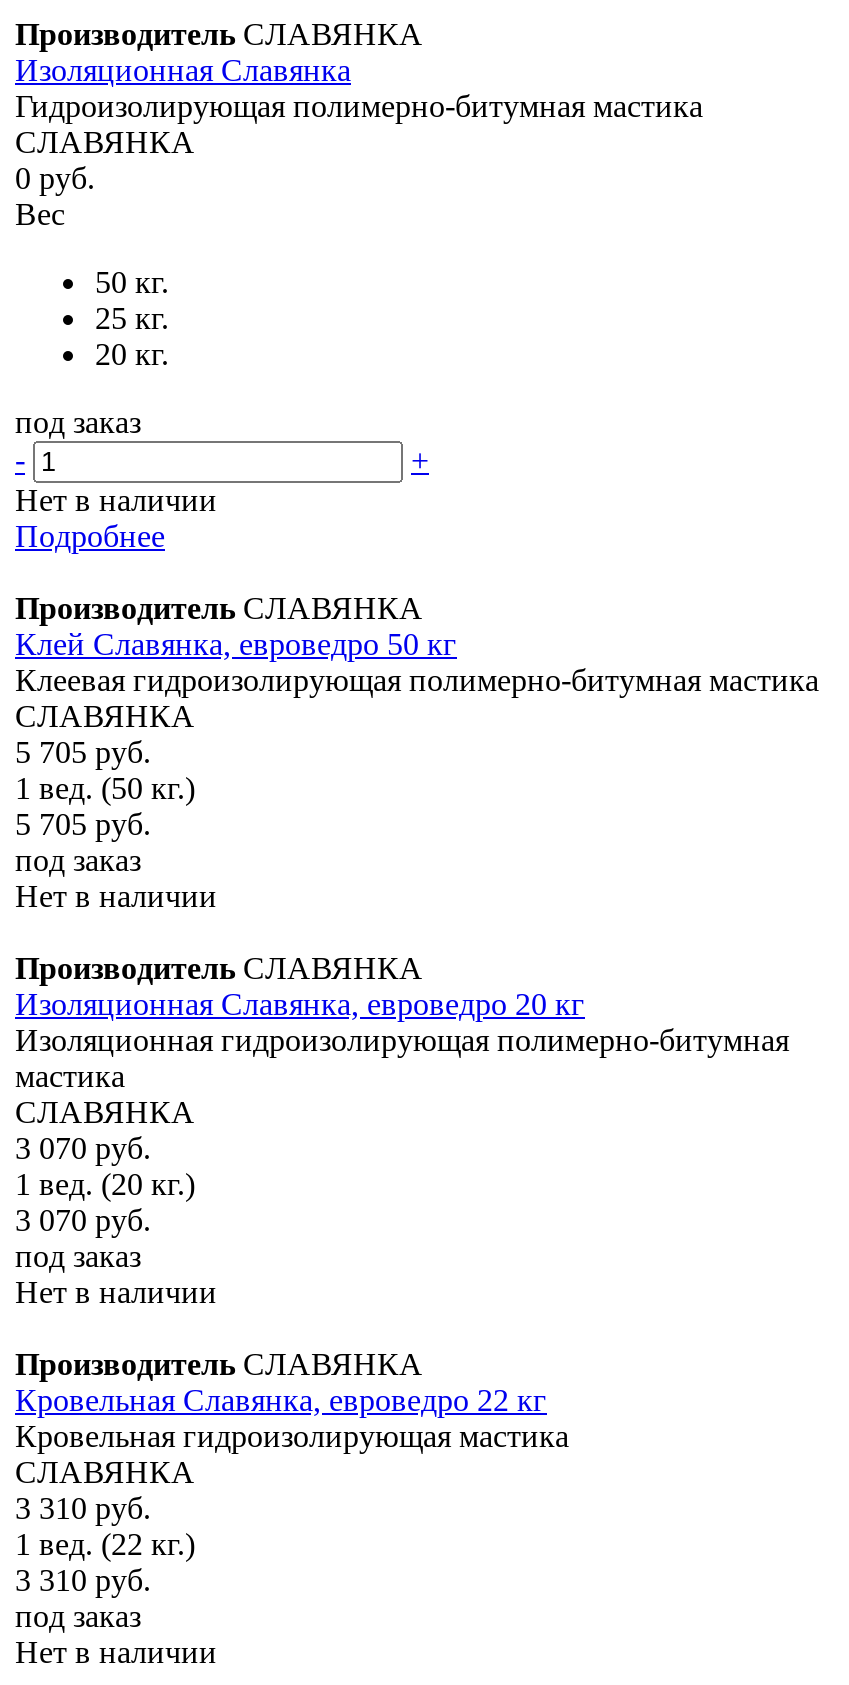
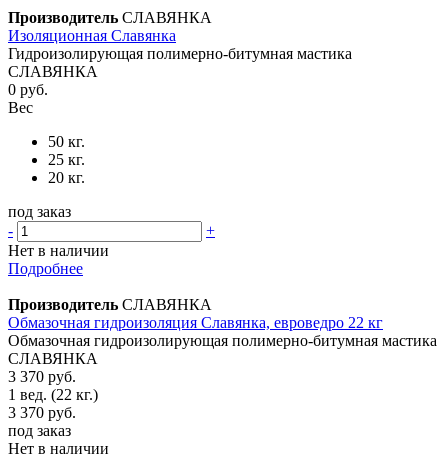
- Клей Славянка, евроведро 50 кг
- Клеевая гидроизолирующая полимерно-битумная мастика
+ Обмазочная гидроизоляция Славянка, евроведро 22 кг
+ Обмазочная гидроизолирующая полимерно-битумная мастика

- 5 705 руб.
- 1 вед. (50 кг.)
- 5 705 руб.
- под заказ
- Нет в наличии
- Производитель СЛАВЯНКА
- Изоляционная Славянка, евроведро 20 кг
- Изоляционная гидроизолирующая полимерно-битумная
- мастика
- СЛАВЯНКА
- 3 070 руб.
- 1 вед. (20 кг.)
- 3 070 руб.
- под заказ
- Нет в наличии
- Производитель СЛАВЯНКА
- Кровельная Славянка, евроведро 22 кг
- Кровельная гидроизолирующая мастика
- СЛАВЯНКА
- 3 310 руб.
+ 3 370 руб.

- 3 310 руб.
+ 3 370 руб.
